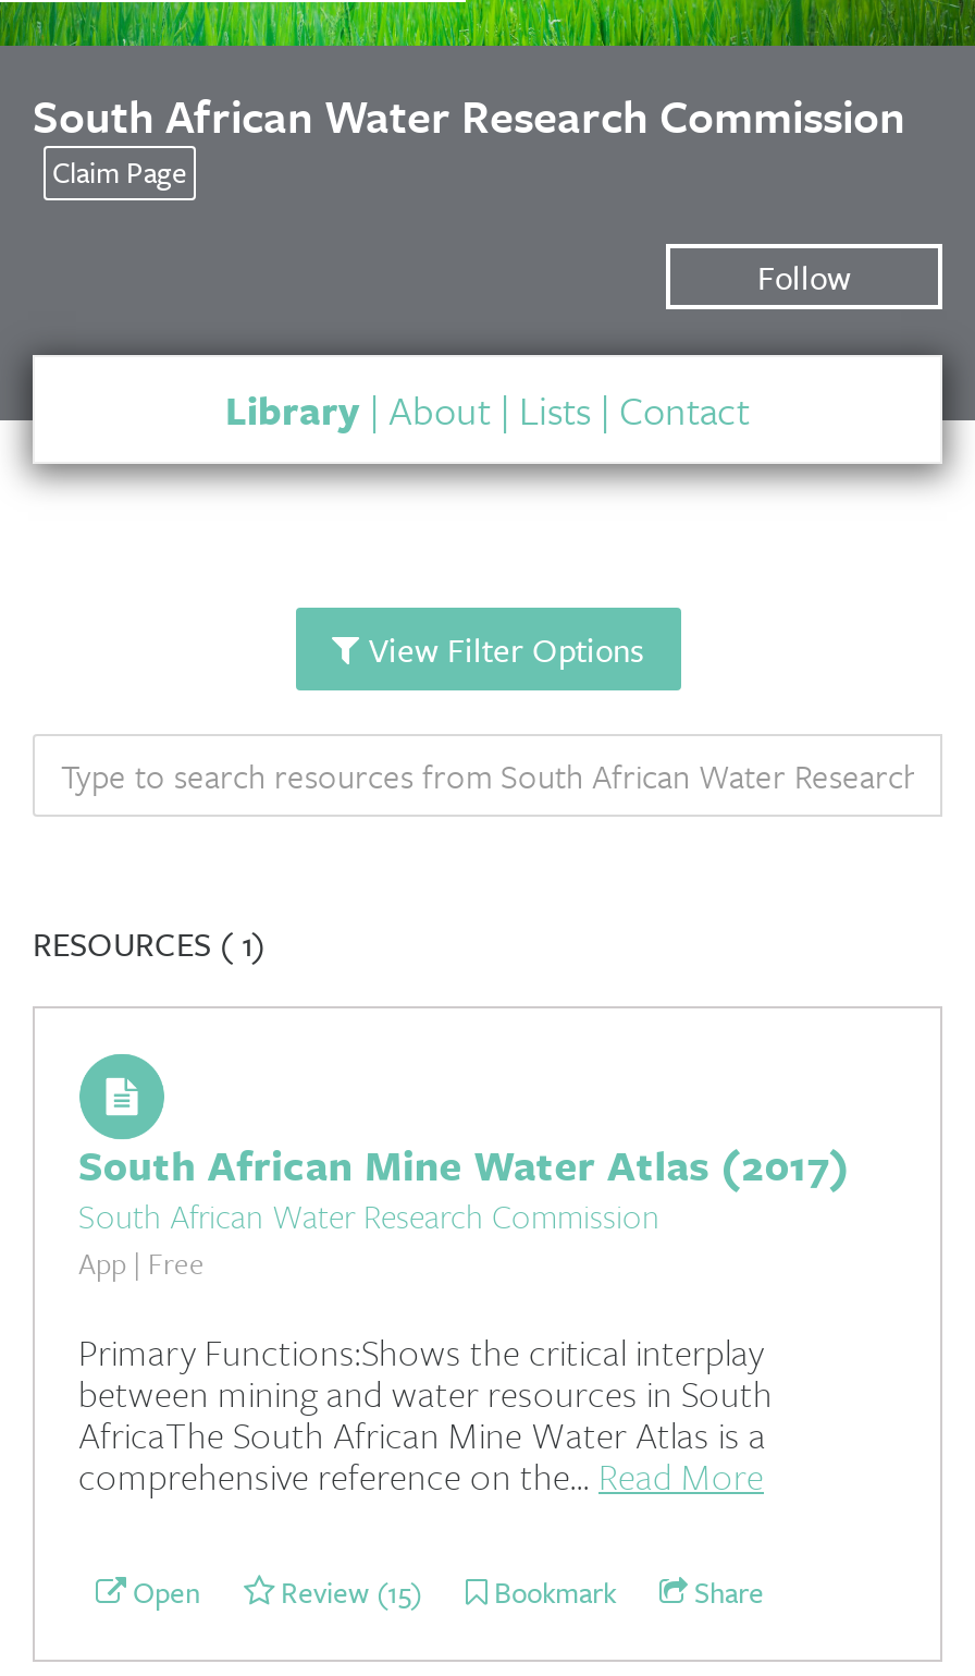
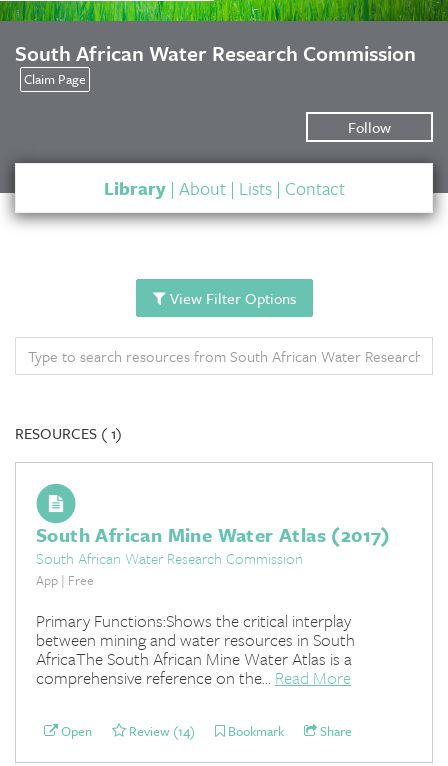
- Open Review (15) Bookmark Share
+ Open Review (14) Bookmark Share
